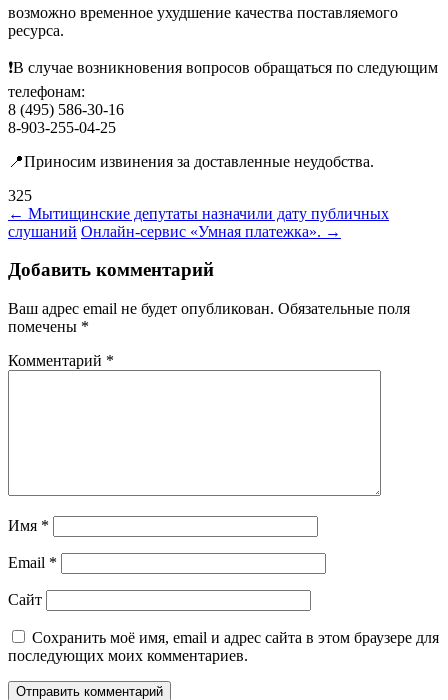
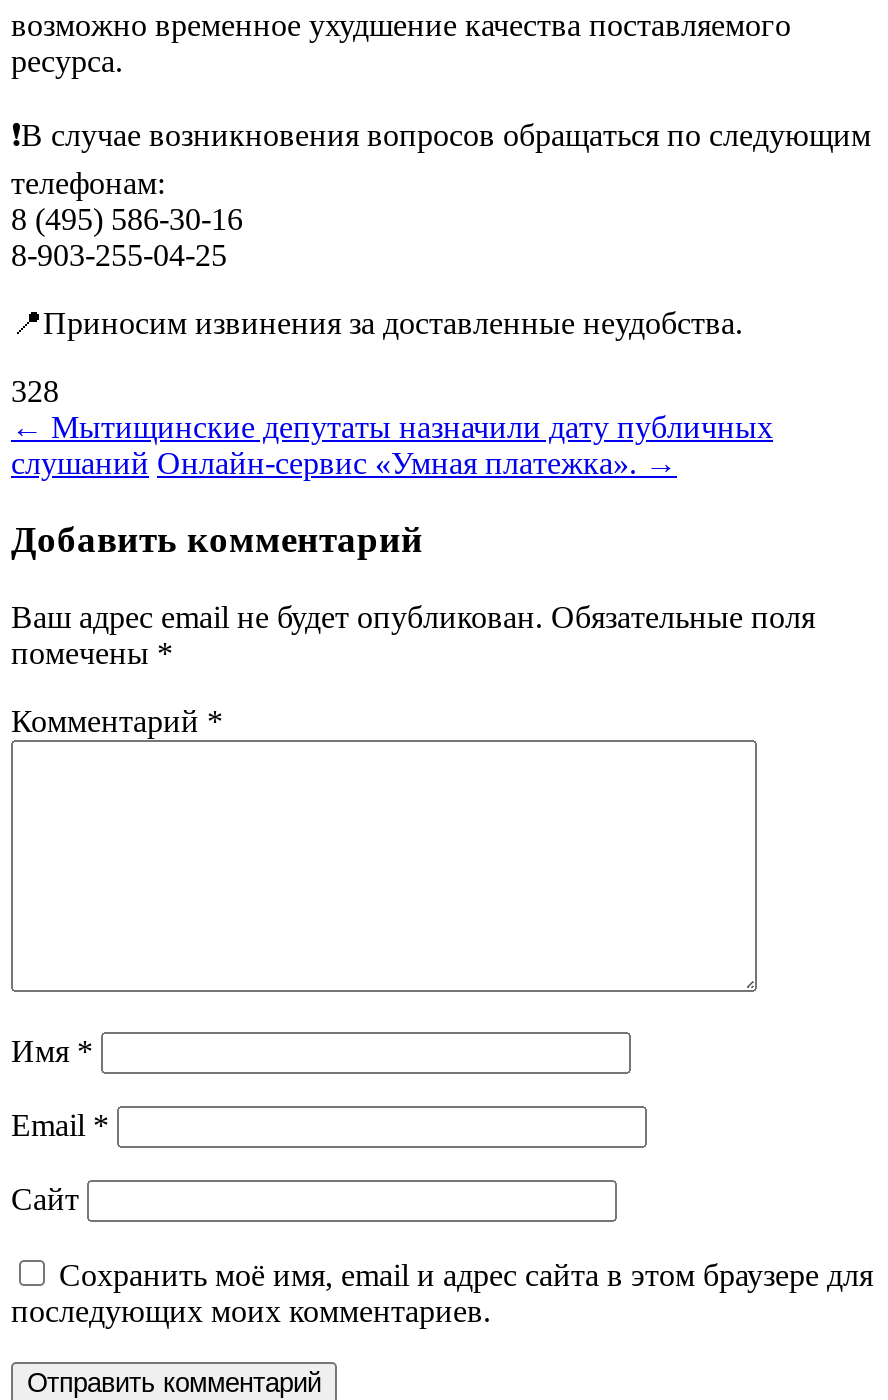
- 325
+ 328
